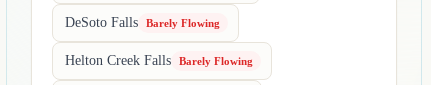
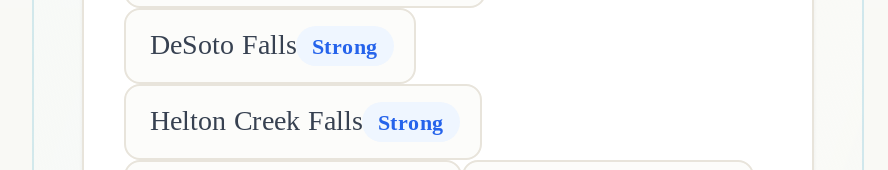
- Barely Flowing
+ Strong

- Barely Flowing
+ Strong
